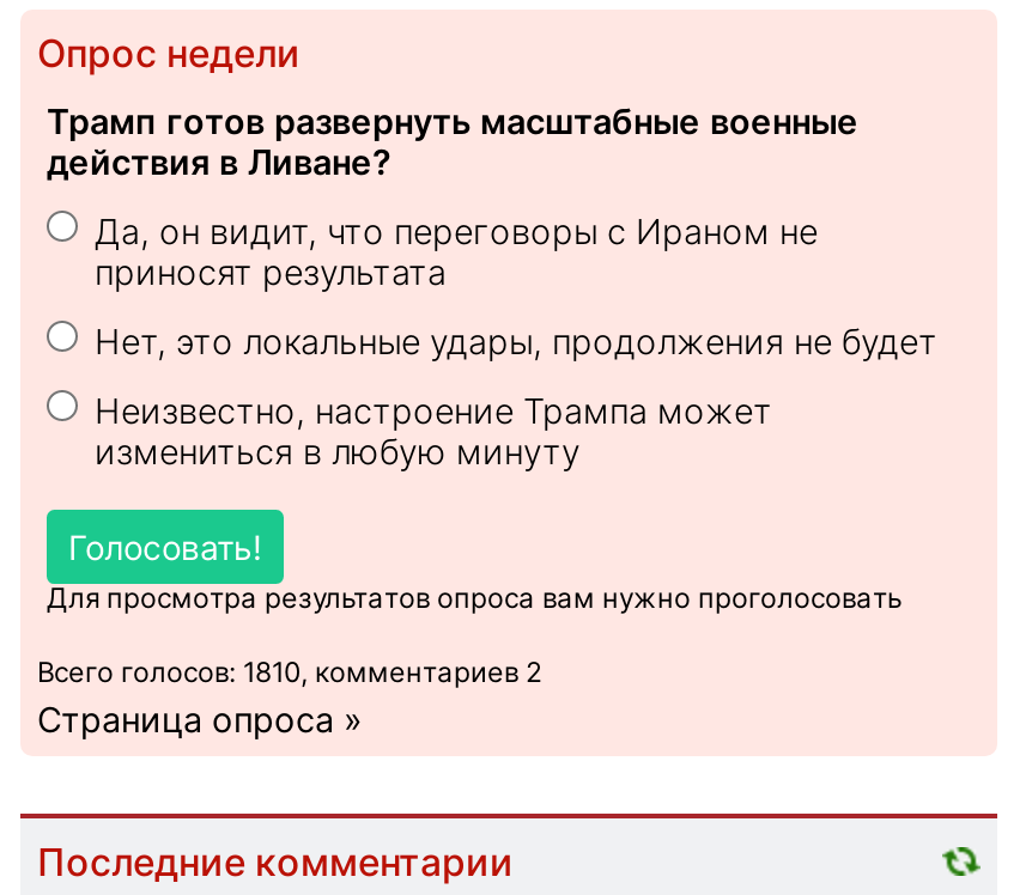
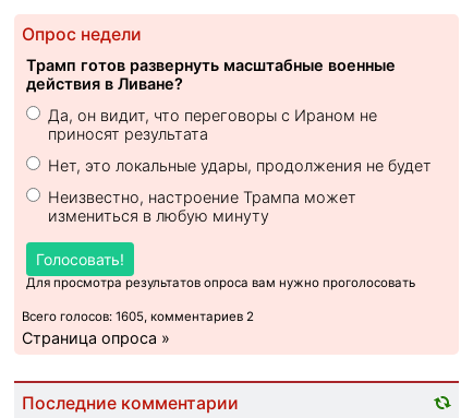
- Всего голосов: 1810, комментариев 2
+ Всего голосов: 1605, комментариев 2
